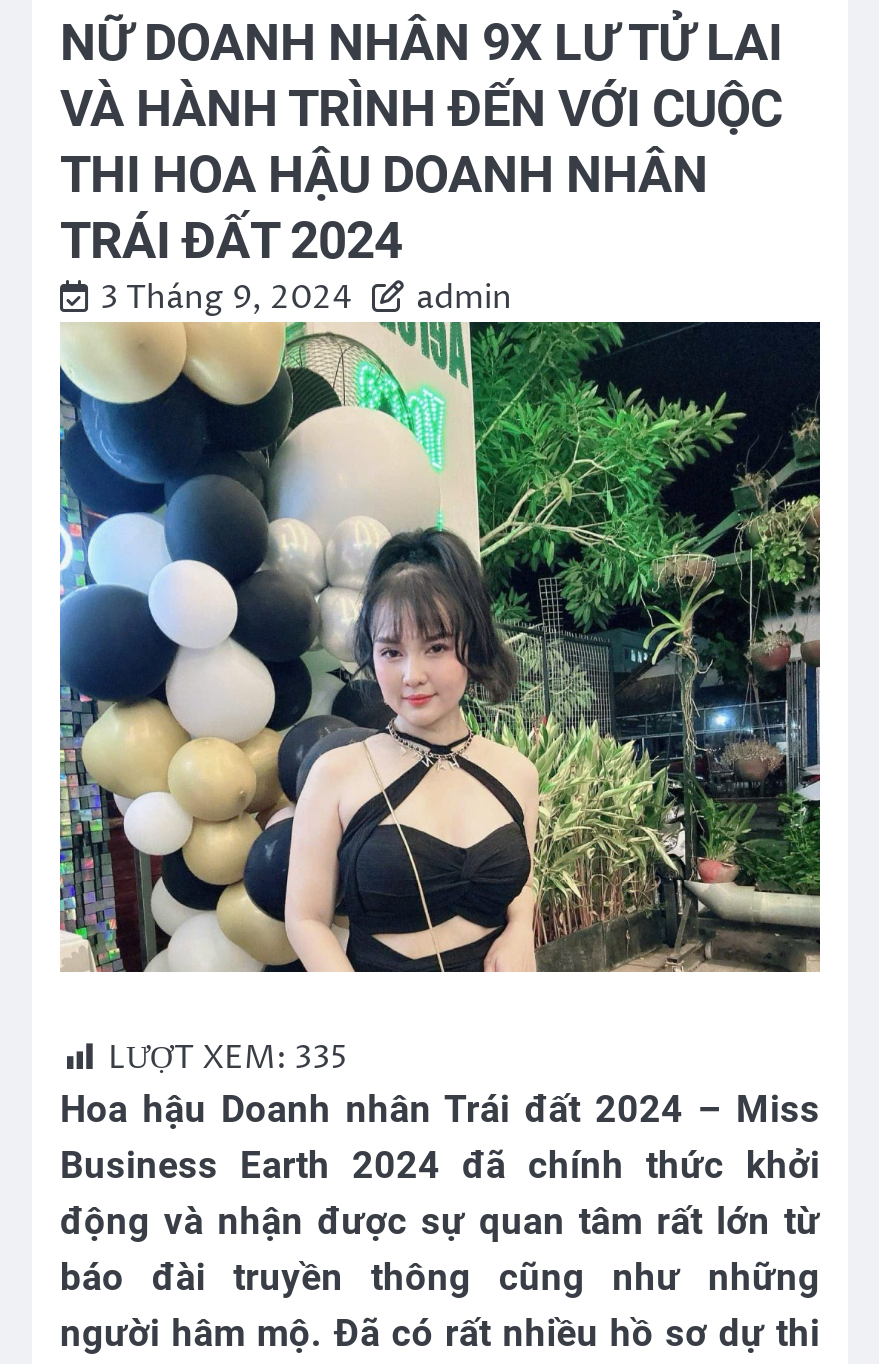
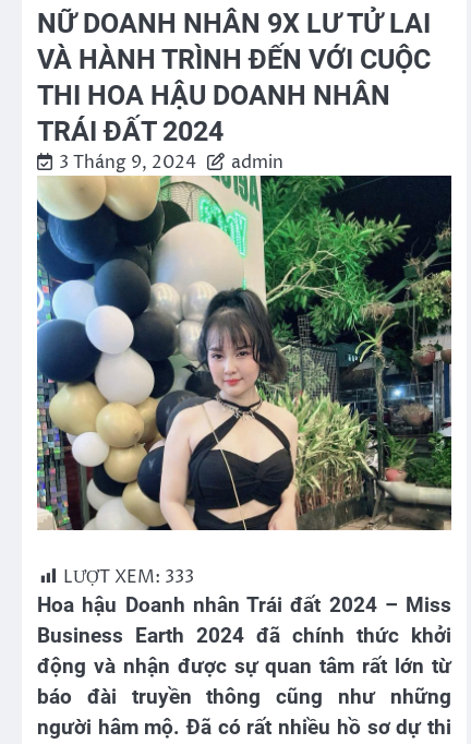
- LƯỢT XEM: 335
+ LƯỢT XEM: 333
